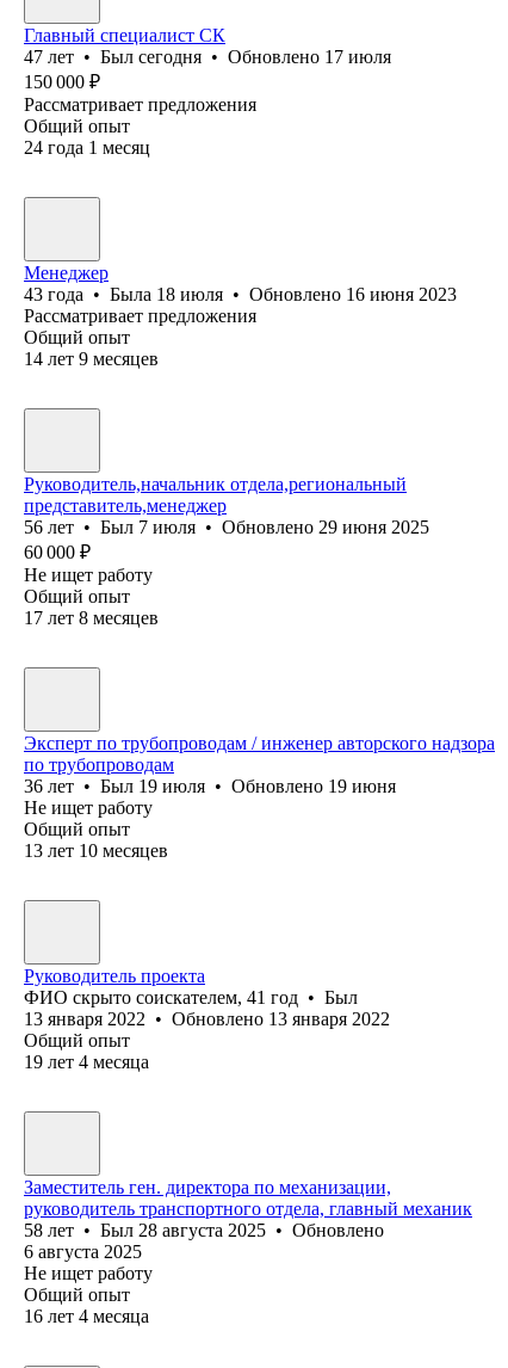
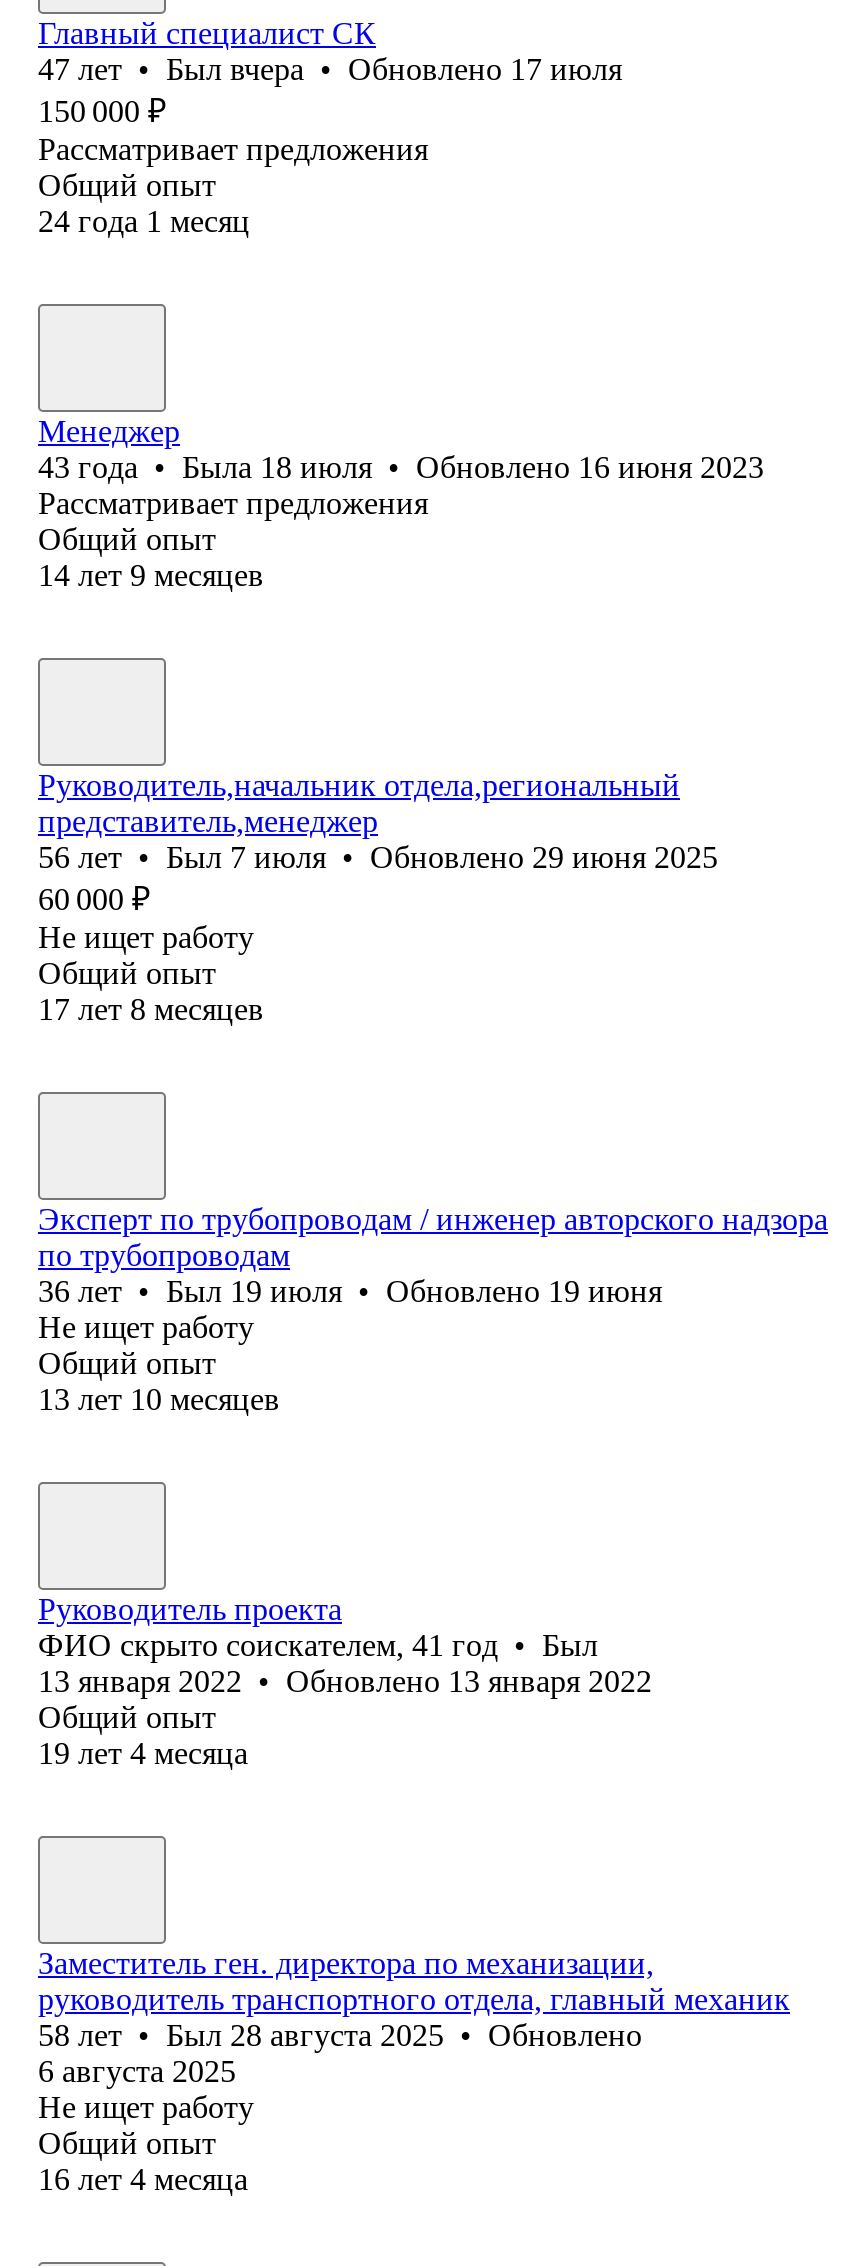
- 47 лет • Был сегодня • Обновлено 17 июля
+ 47 лет • Был вчера • Обновлено 17 июля
